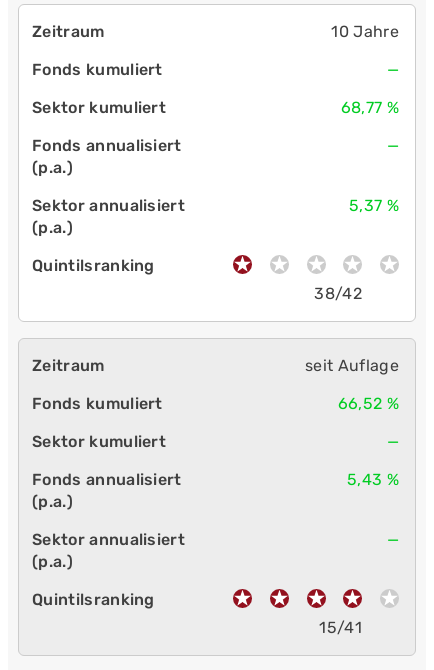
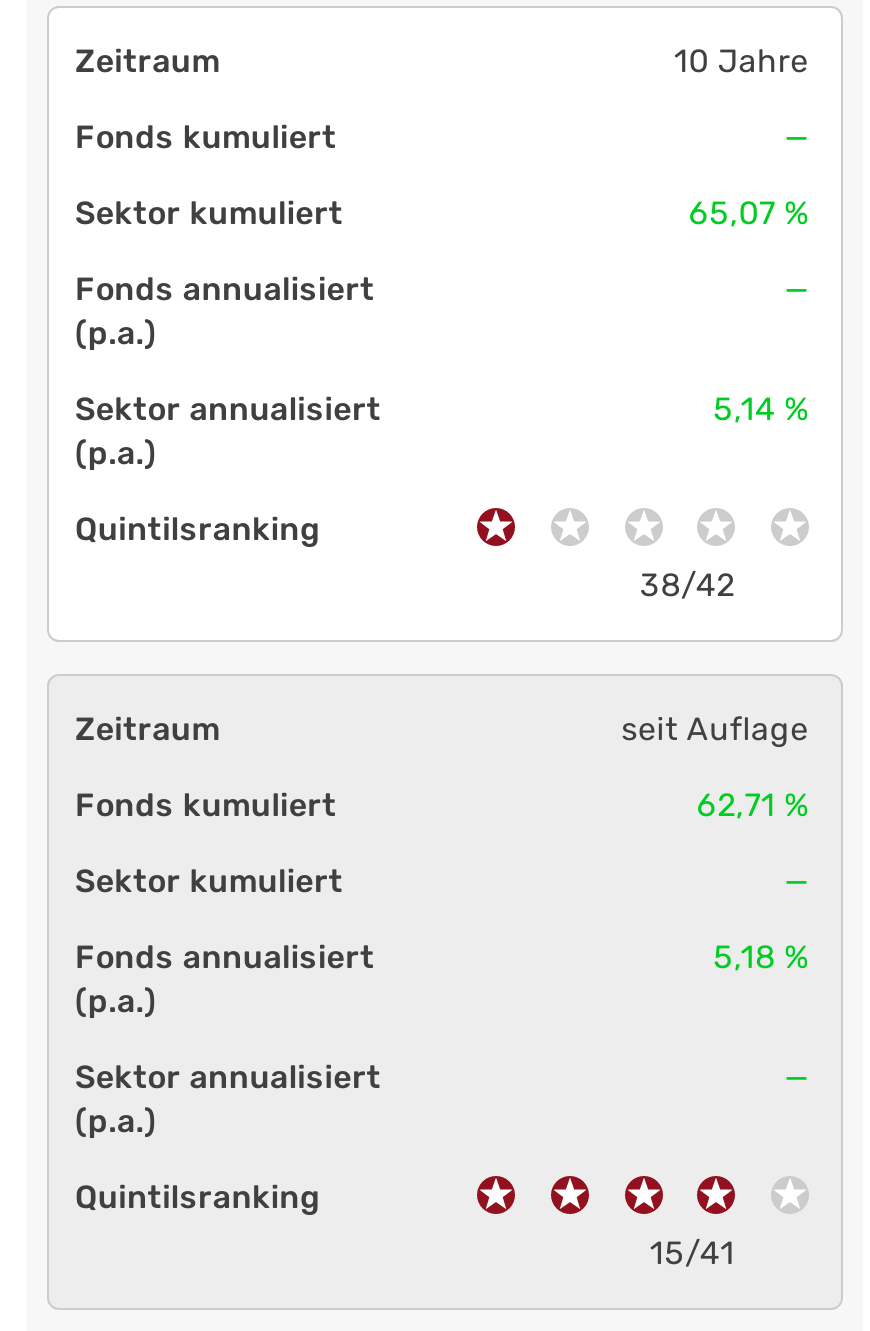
- 68,77 %
+ 65,07 %

- 5,37 %
+ 5,14 %

- 66,52 %
+ 62,71 %

- 5,43 %
+ 5,18 %
